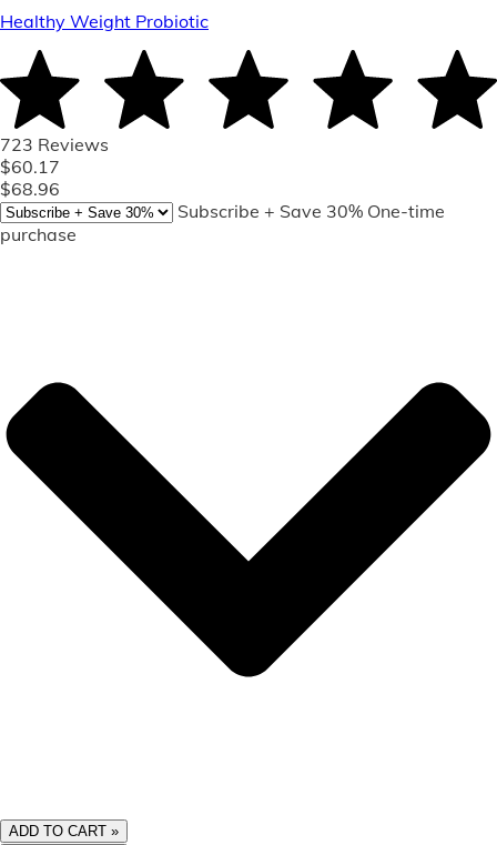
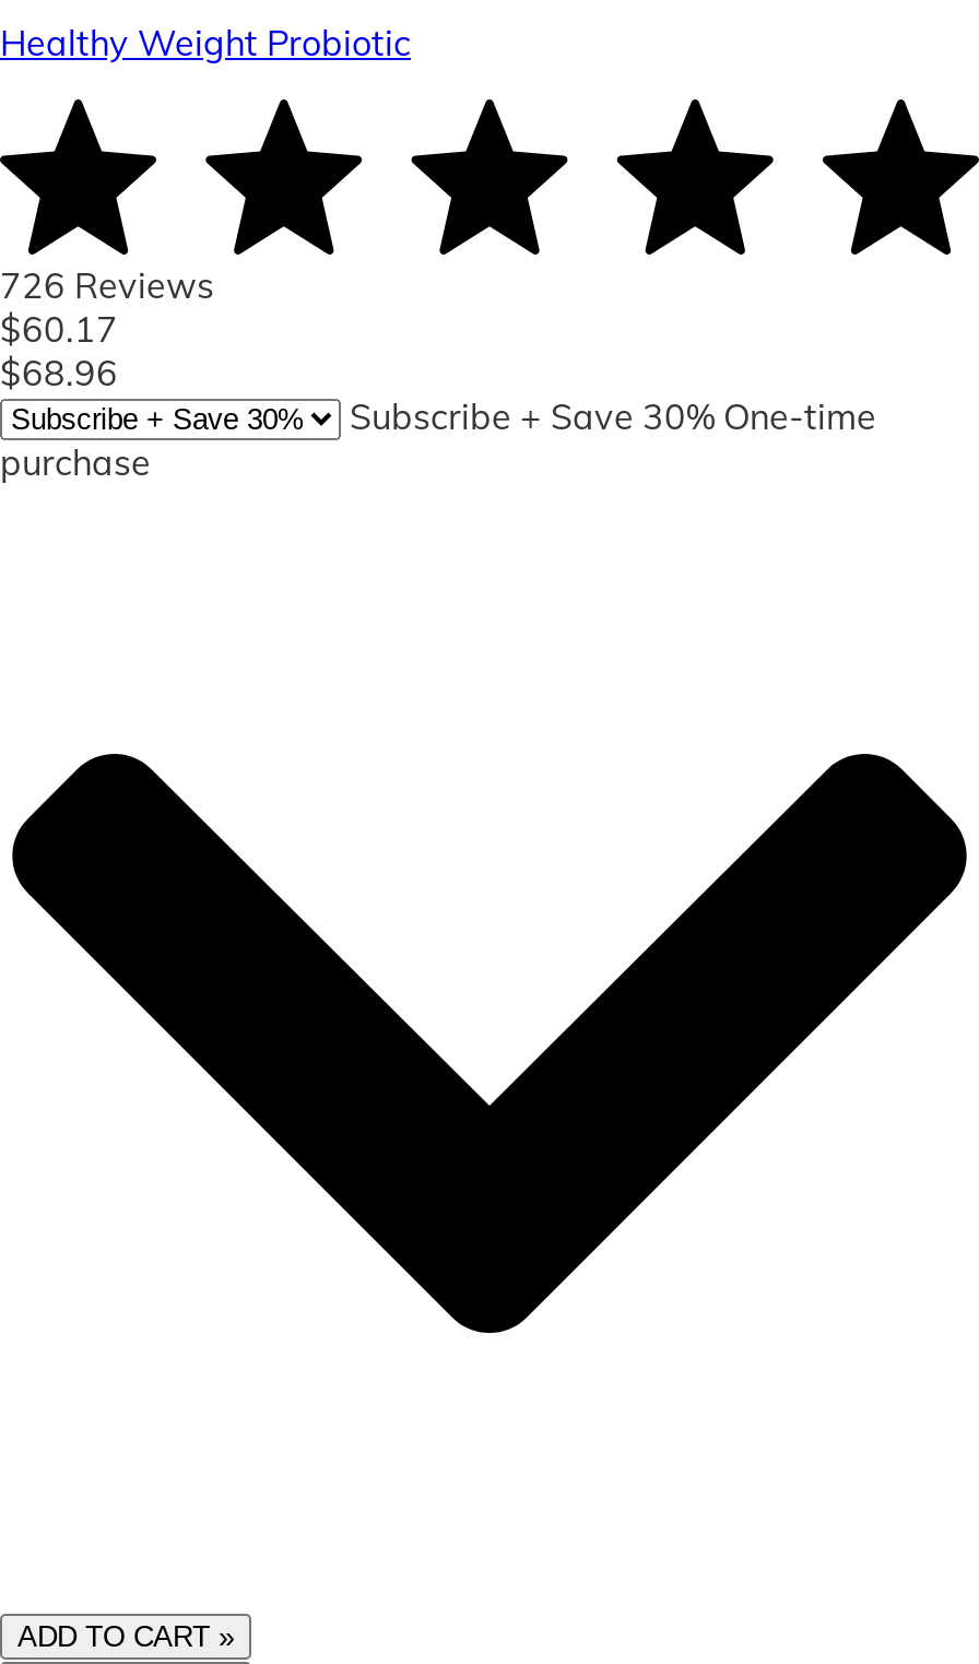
- 723 Reviews
+ 726 Reviews
